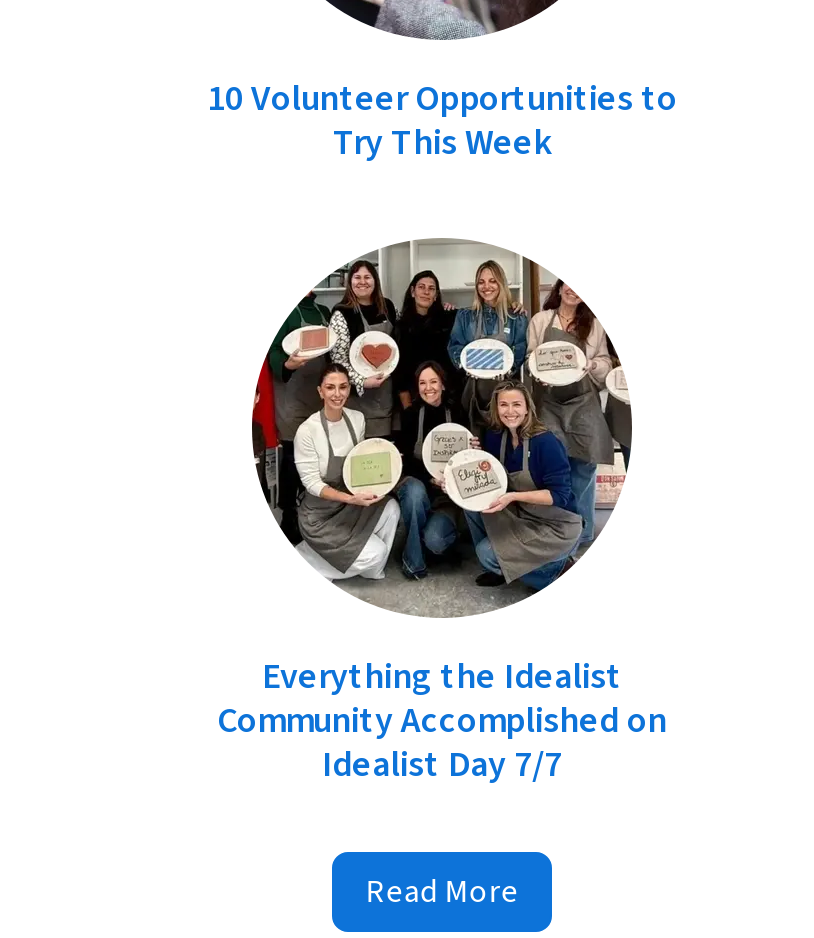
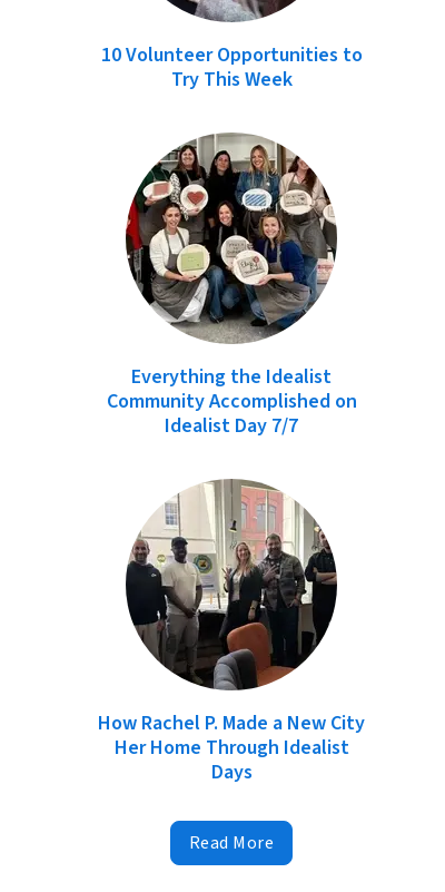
+ [image]
+ How Rachel P. Made a New City
+ Her Home Through Idealist
+ Days
